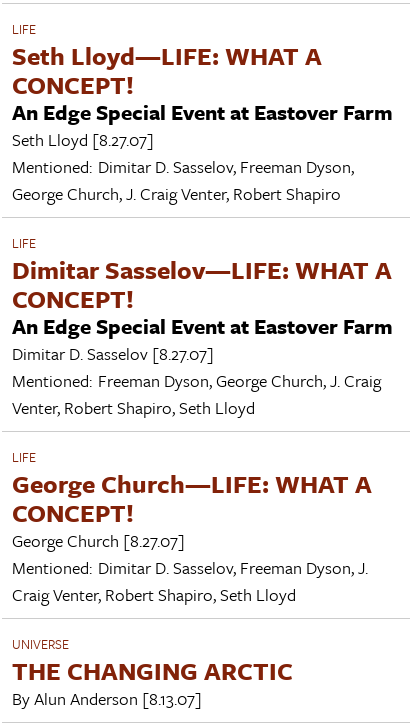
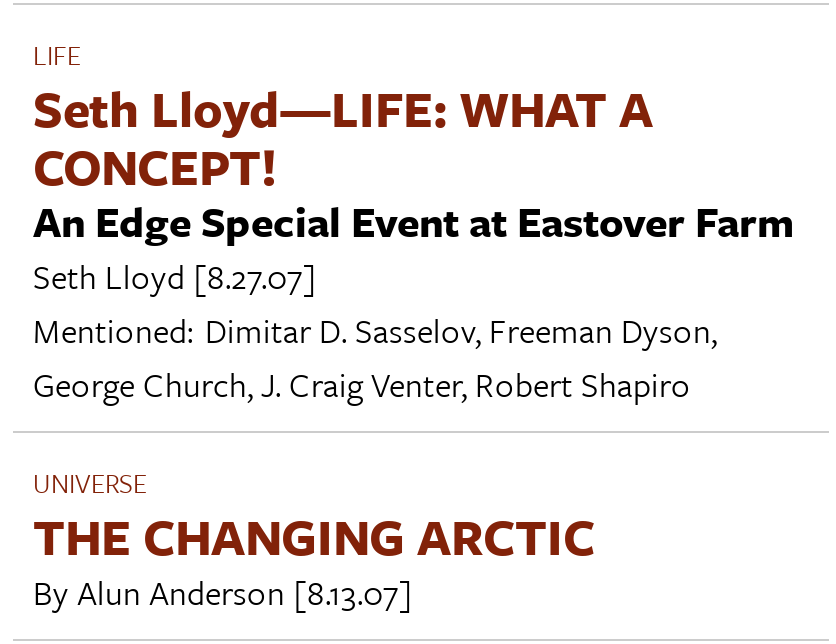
- LIFE
- Dimitar Sasselov—LIFE: WHAT A
- CONCEPT!
- An Edge Special Event at Eastover Farm
- Dimitar D. Sasselov [8.27.07]
- Mentioned: Freeman Dyson, George Church,J. Craig
- Venter, Robert Shapiro, Seth Lloyd
- LIFE
- George Church—LIFE: WHAT A
- CONCEPT!
- George Church [8.27.07]
- Mentioned: Dimitar D. Sasselov, Freeman Dyson,J.
- Craig Venter, Robert Shapiro, Seth Lloyd
